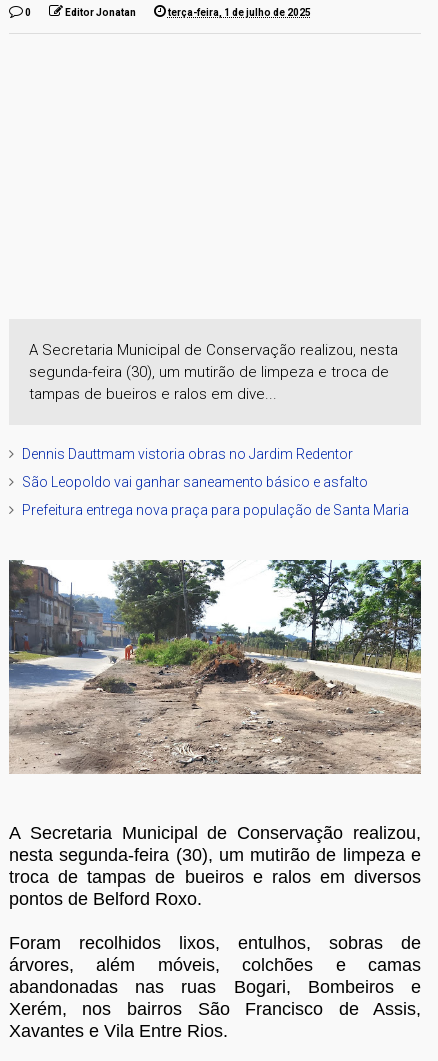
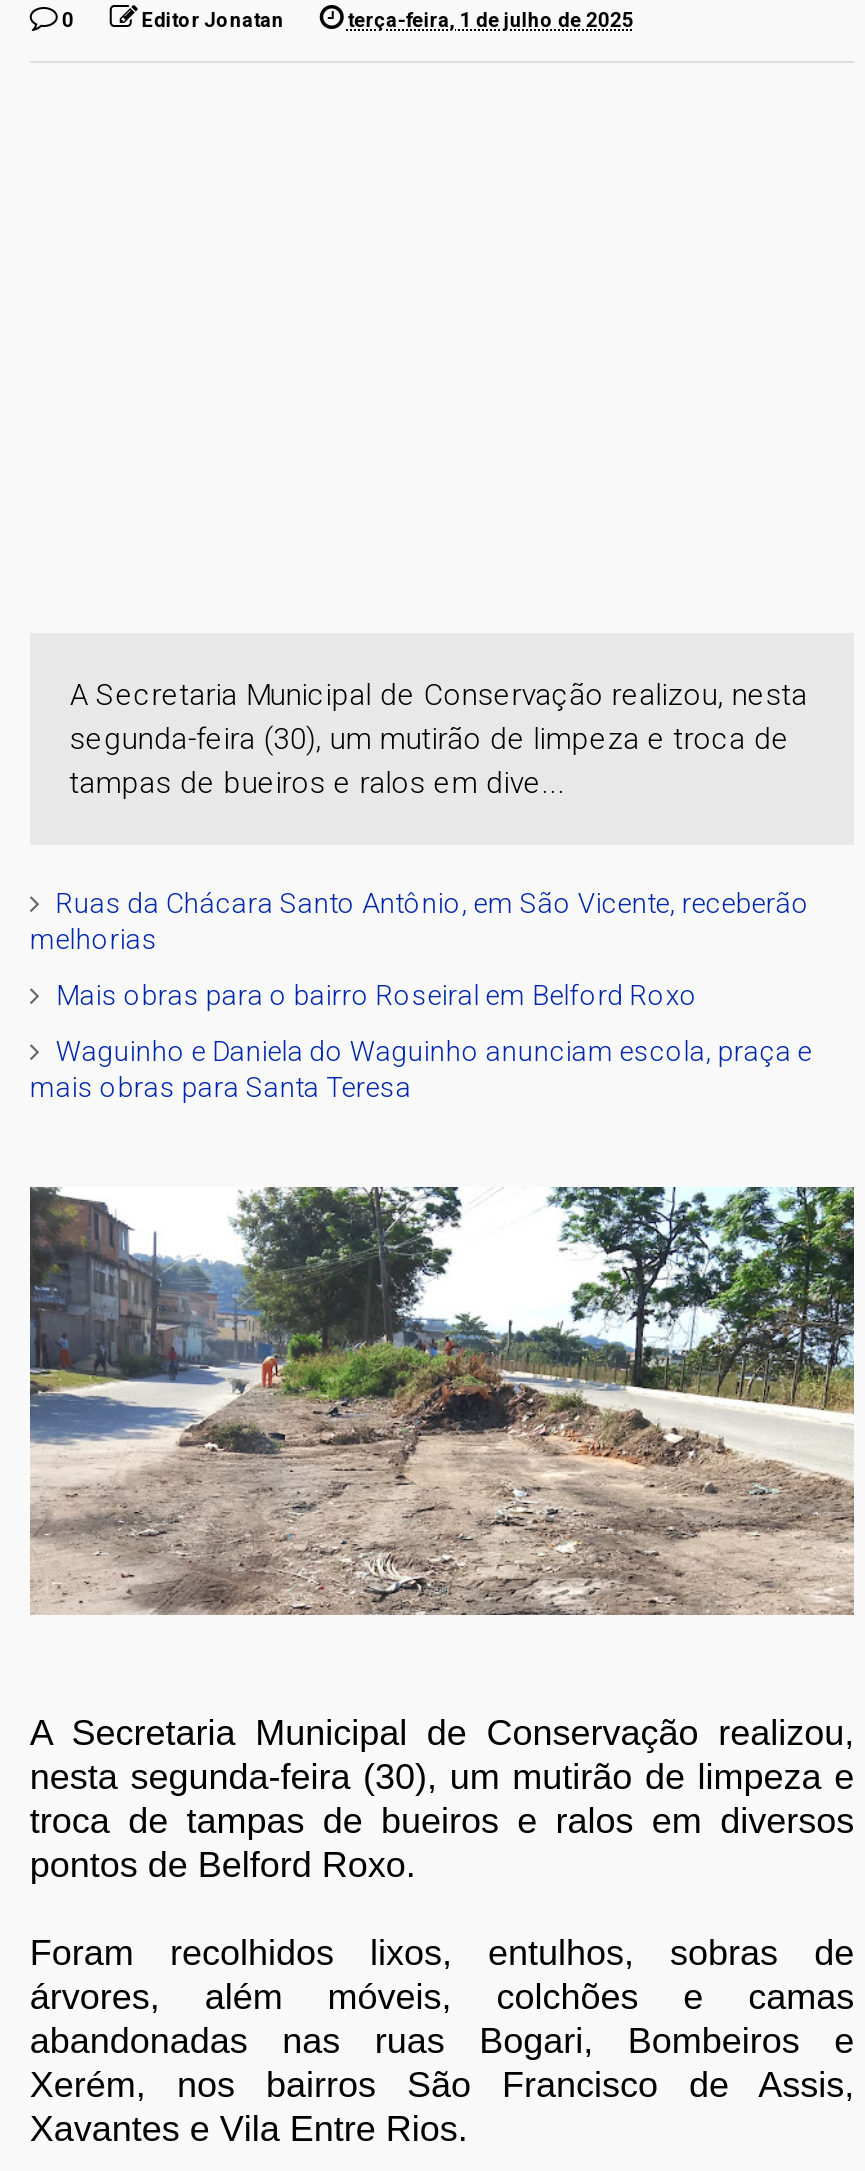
- Dennis Dauttmam vistoria obras no Jardim Redentor
+ Ruas da Chácara Santo Antônio, em São Vicente, receberão
+ melhorias

- São Leopoldo vai ganhar saneamento básico e asfalto
+ Mais obras para o bairro Roseiral em Belford Roxo

- Prefeitura entrega nova praça para população de Santa Maria
+ Waguinho e Daniela do Waguinho anunciam escola, praça e
+ mais obras para Santa Teresa
